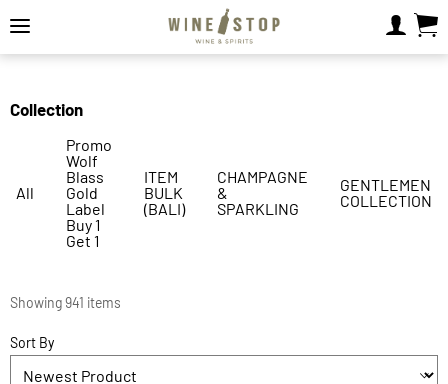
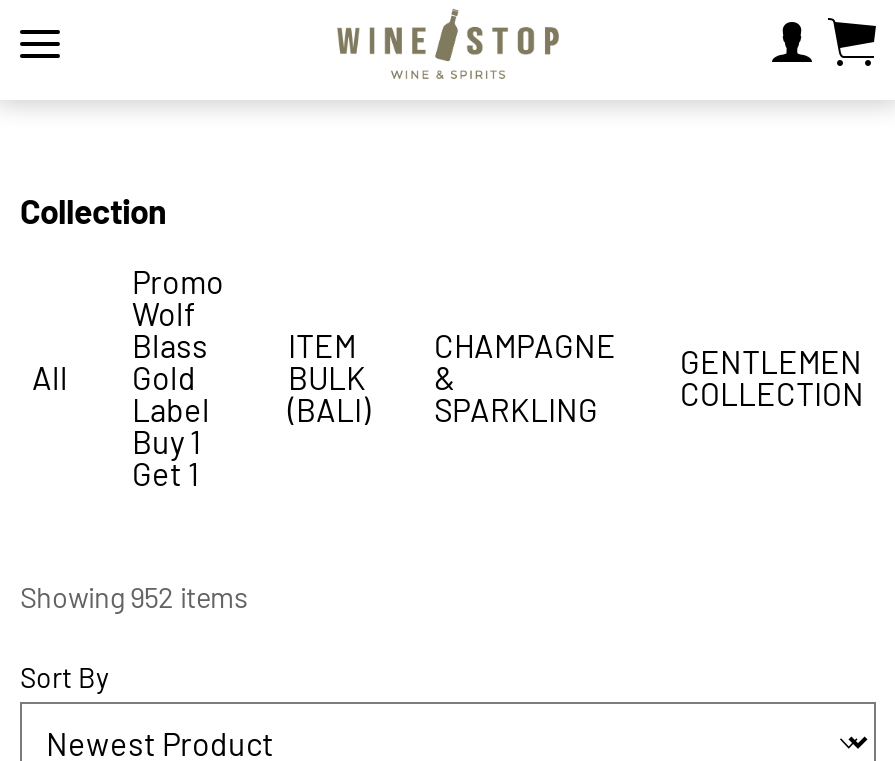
- Showing 941 items
+ Showing 952 items
